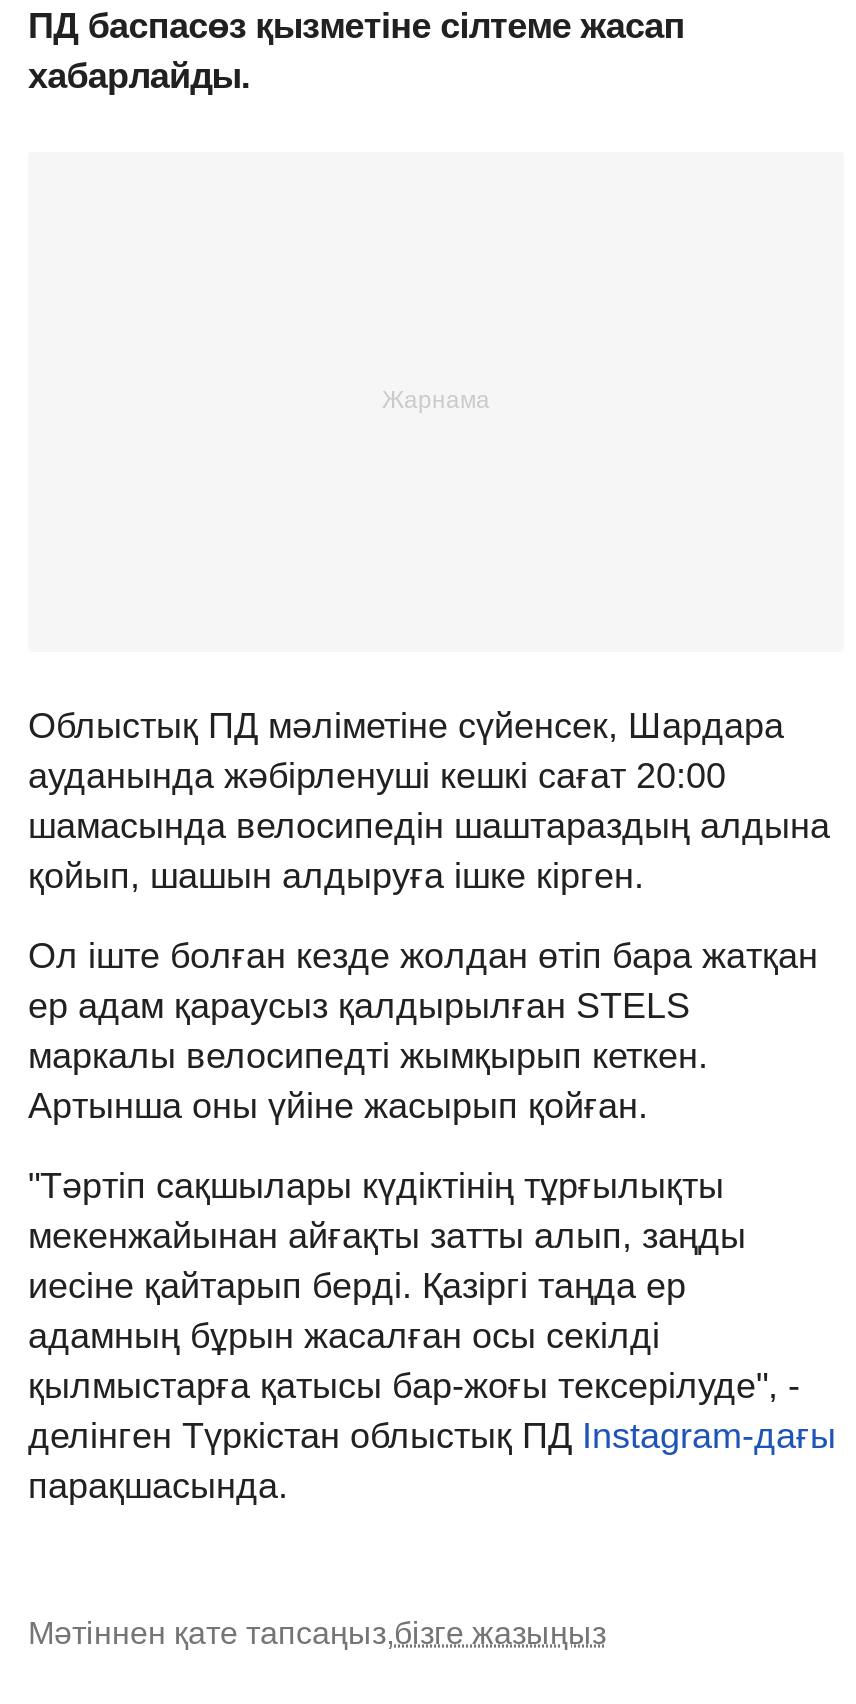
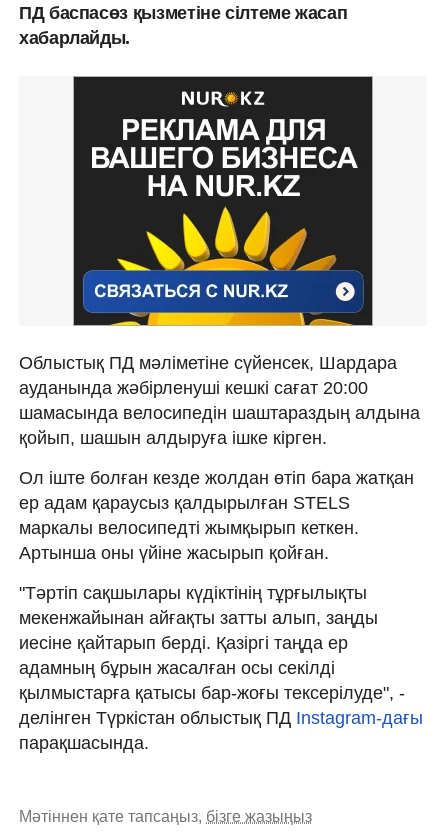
+ [image]
